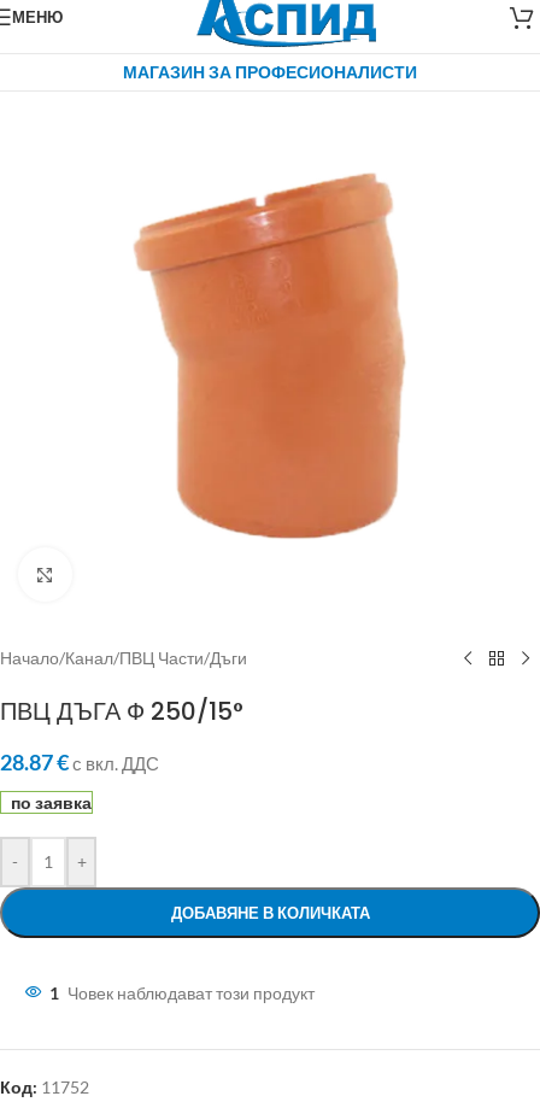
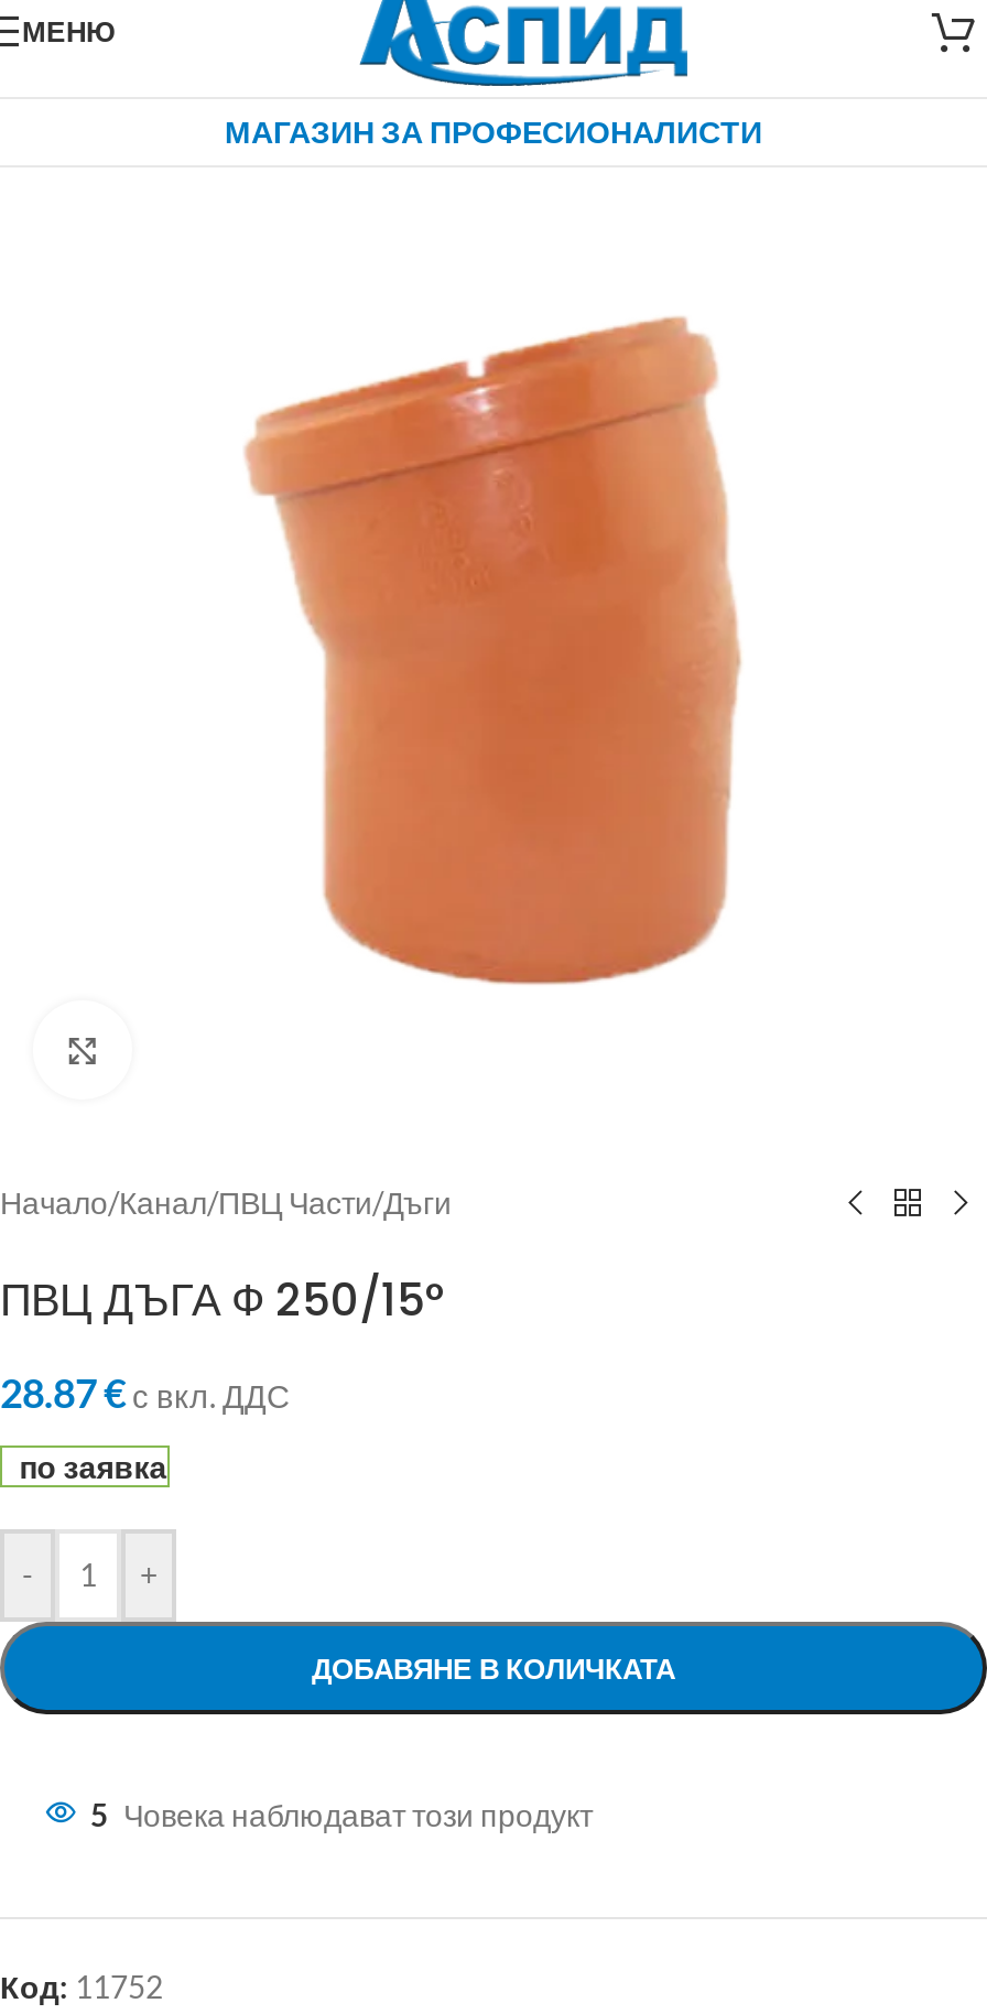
- 1 Човек наблюдават този продукт
+ 5 Човека наблюдават този продукт
